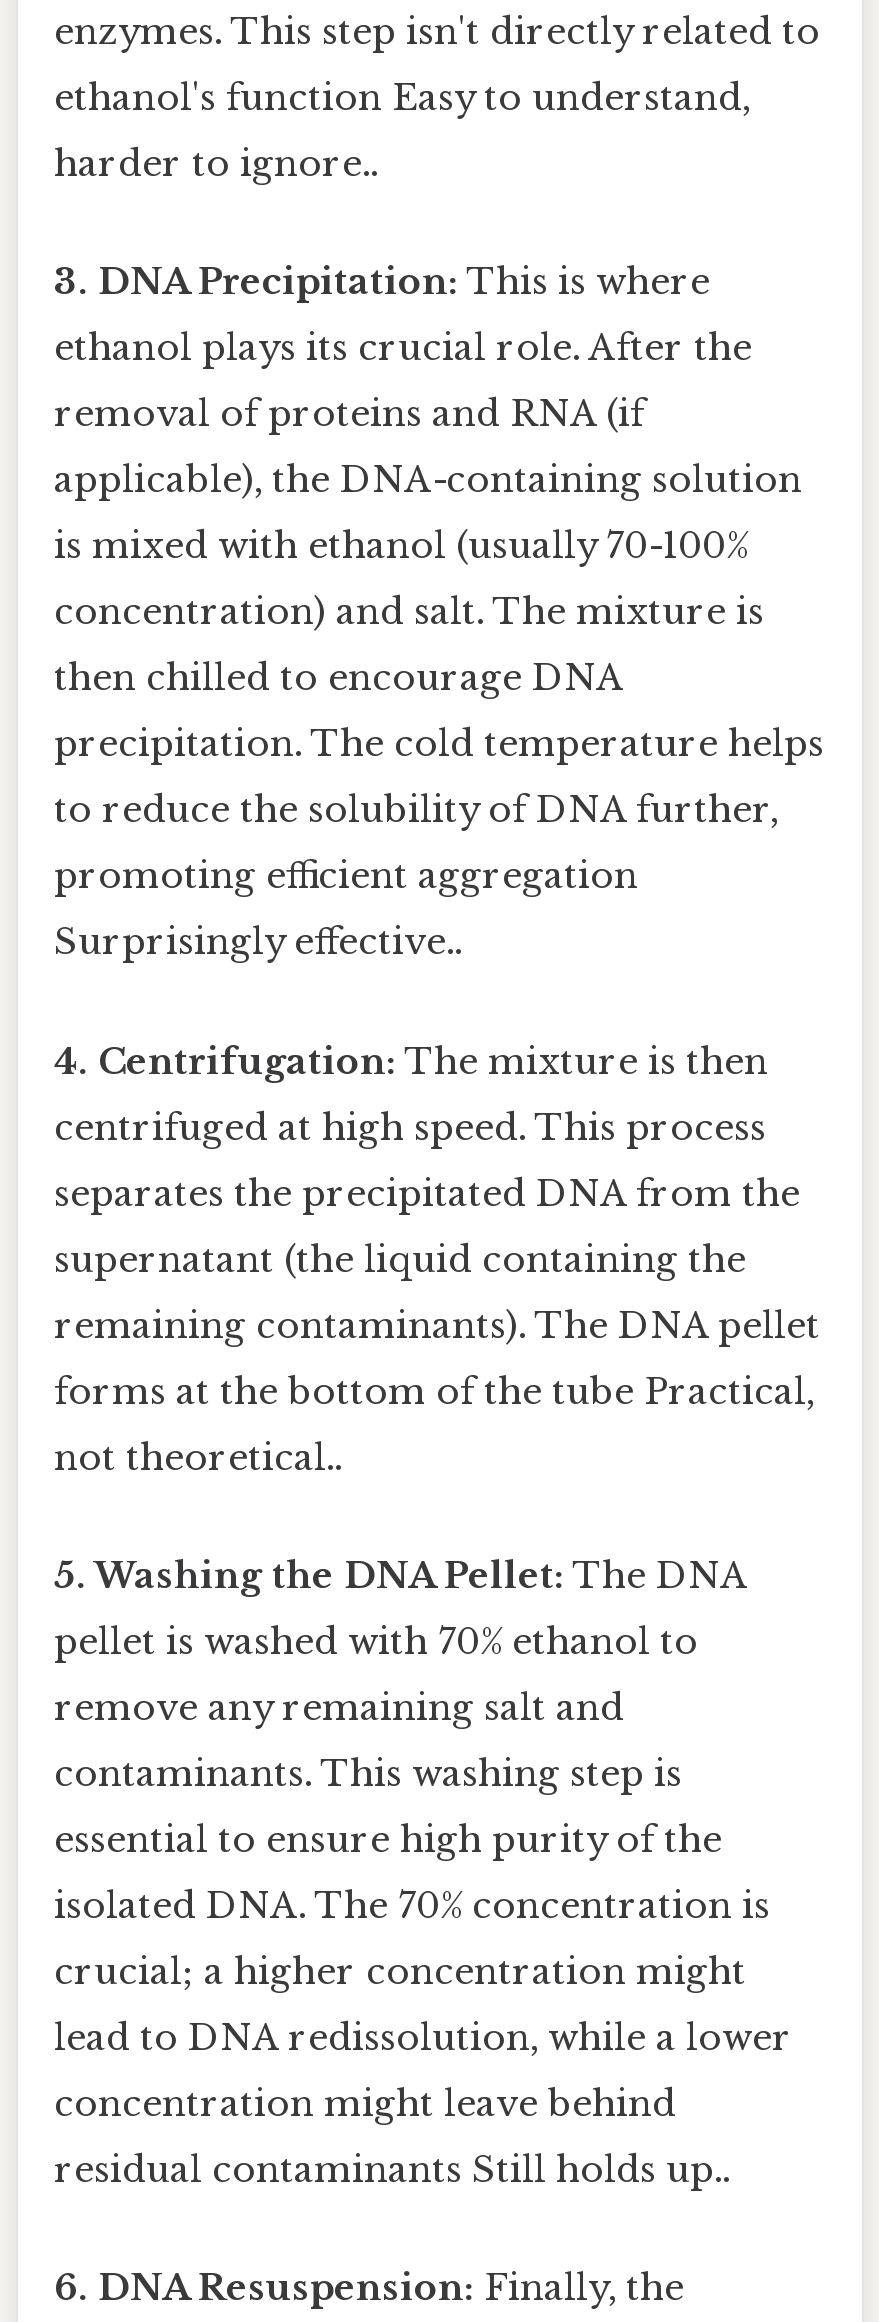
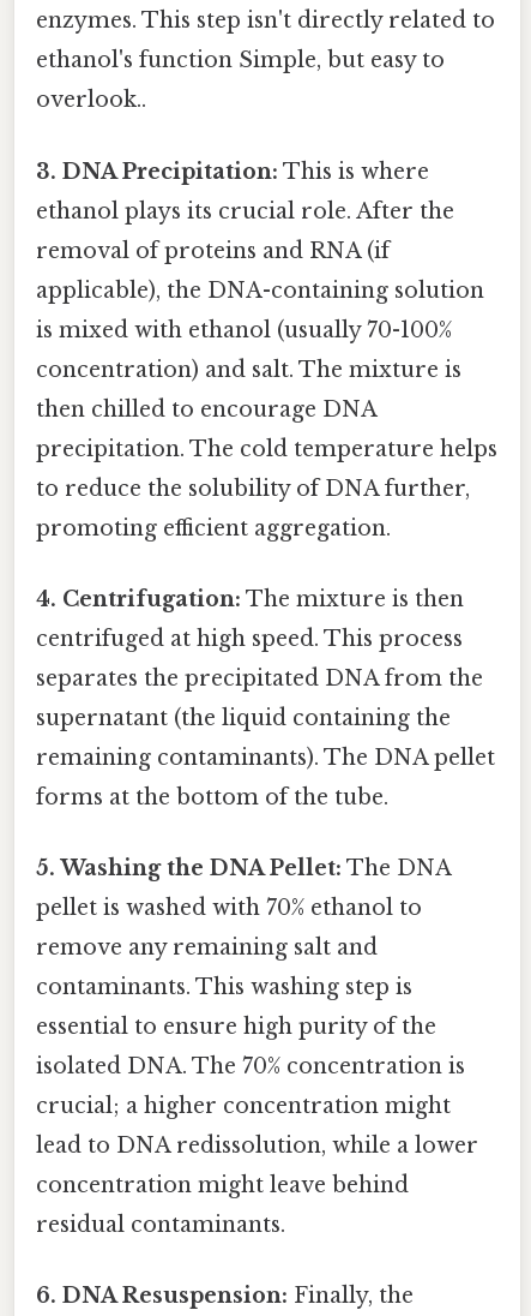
- ethanol's function Easy to understand,
+ ethanol's function Simple, but easy to

- harder to ignore..
+ overlook..

- promoting efficient aggregation
- Surprisingly effective..
+ promoting efficient aggregation.

- forms at the bottom of the tube Practical,
- not theoretical..
+ forms at the bottom of the tube.

- residual contaminants Still holds up..
+ residual contaminants.
